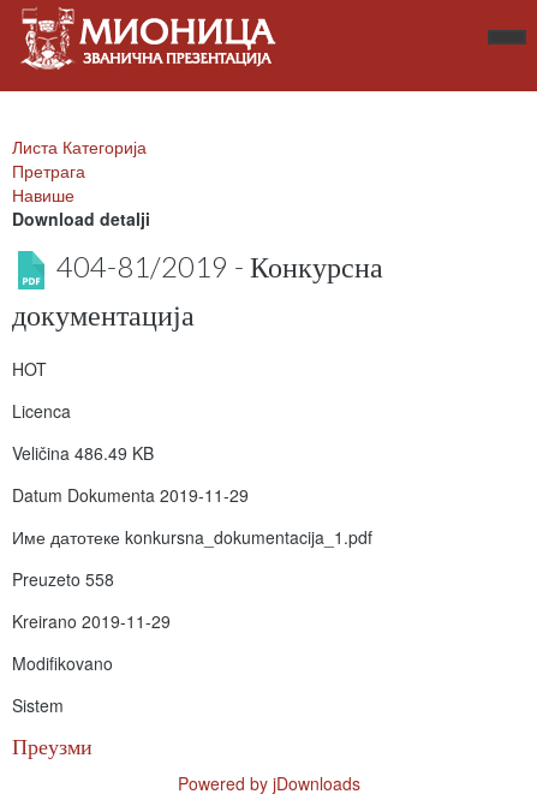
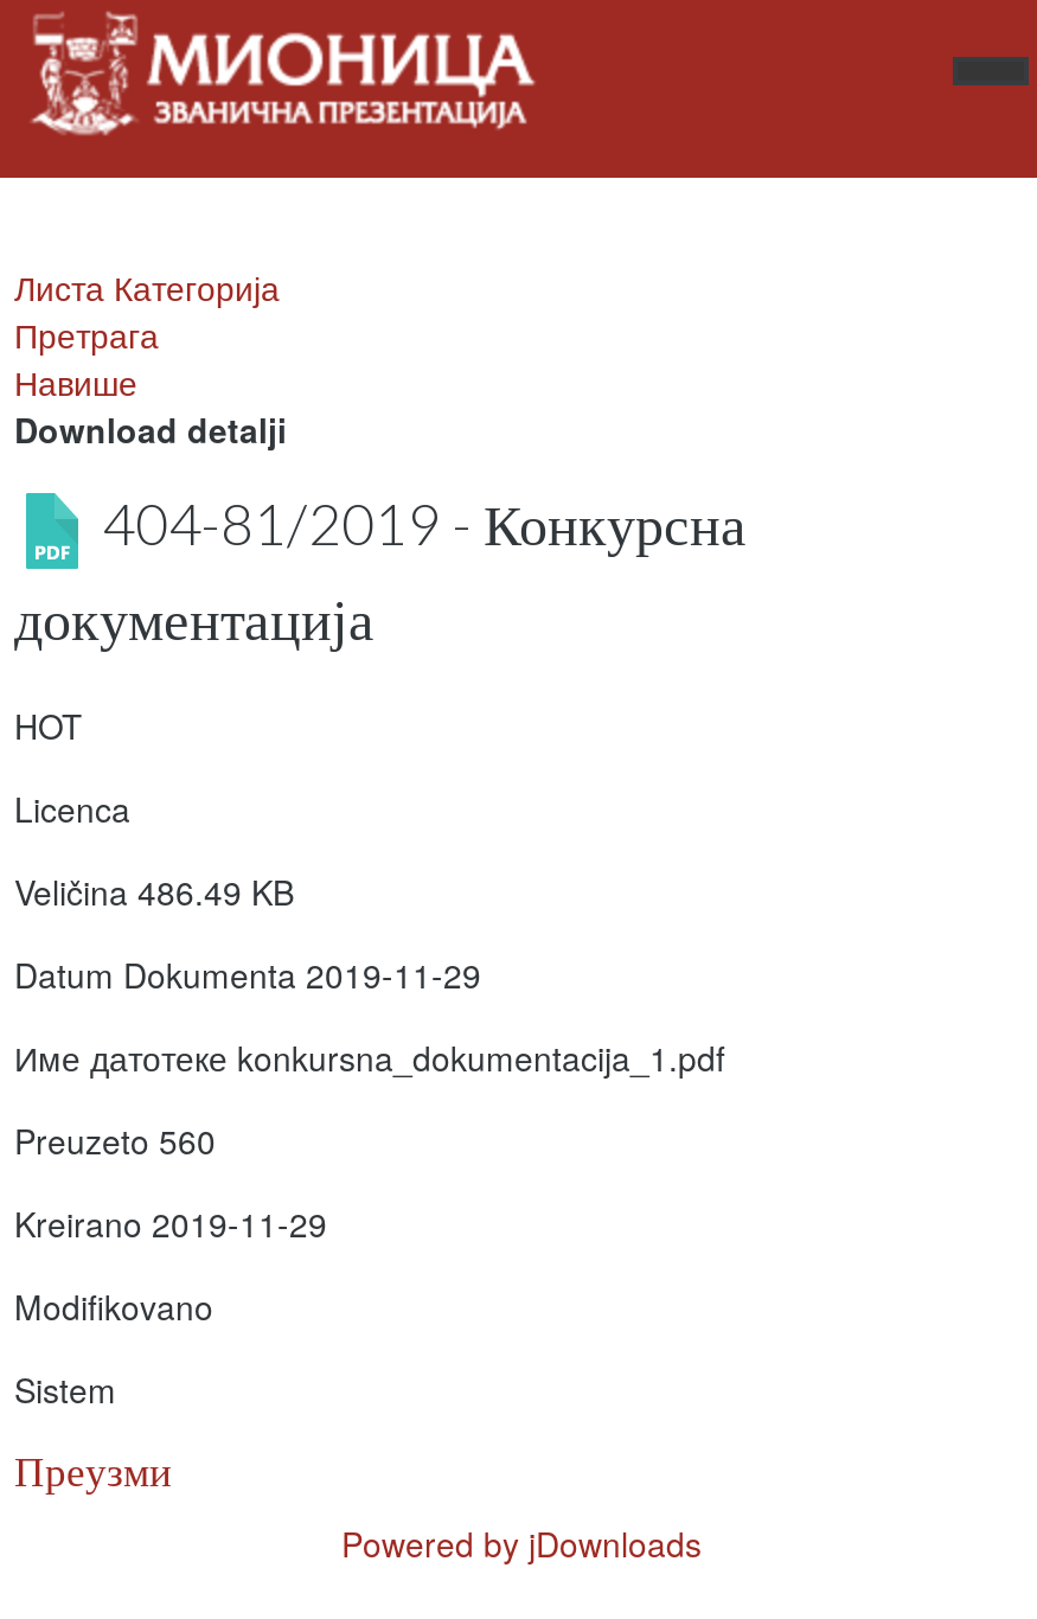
- Preuzeto 558
+ Preuzeto 560
